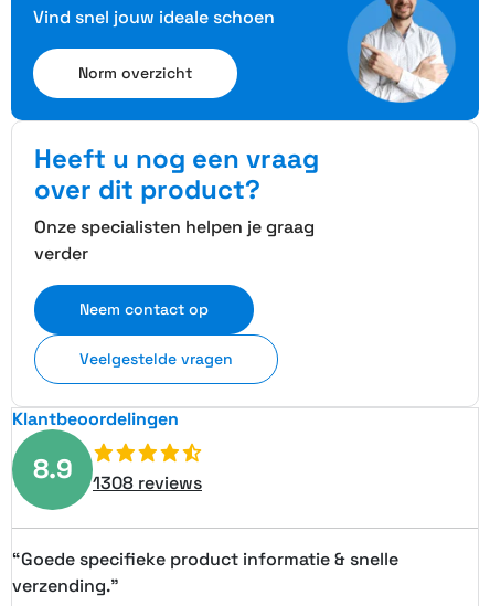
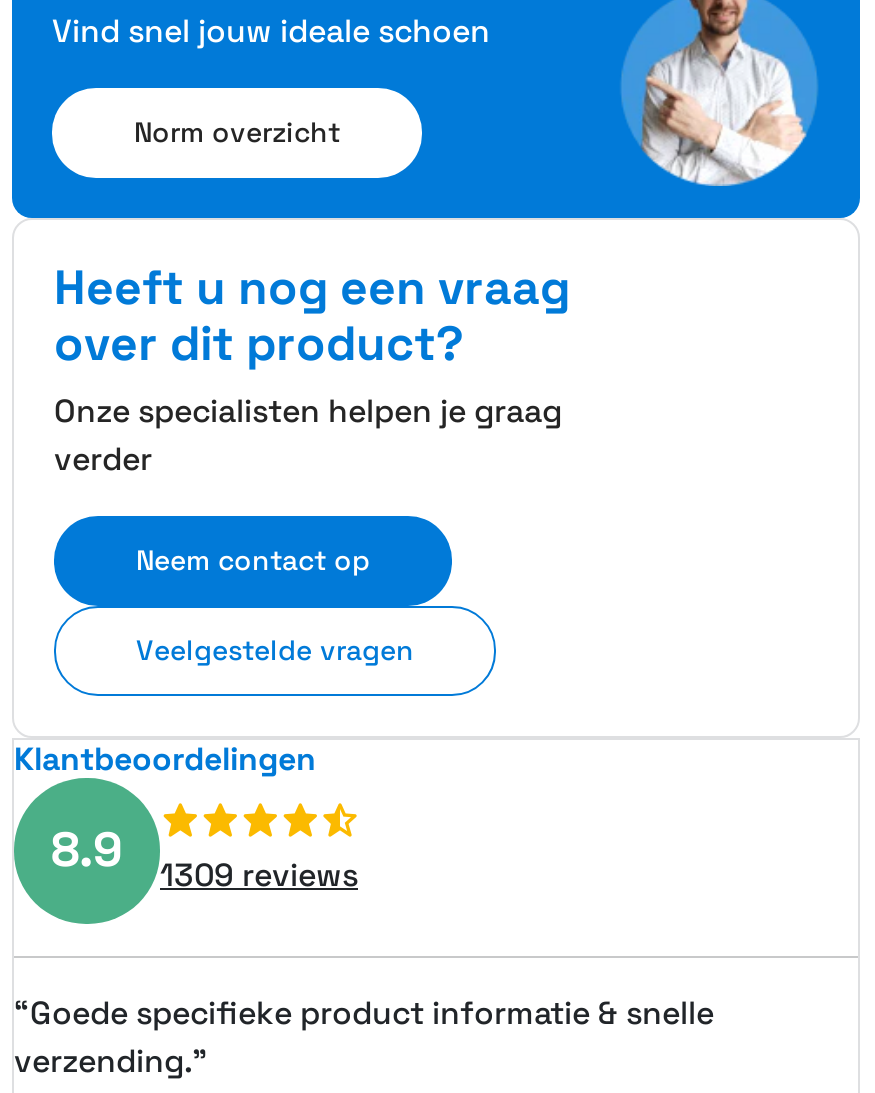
- 8.9 1308 reviews
+ 8.9 1309 reviews
